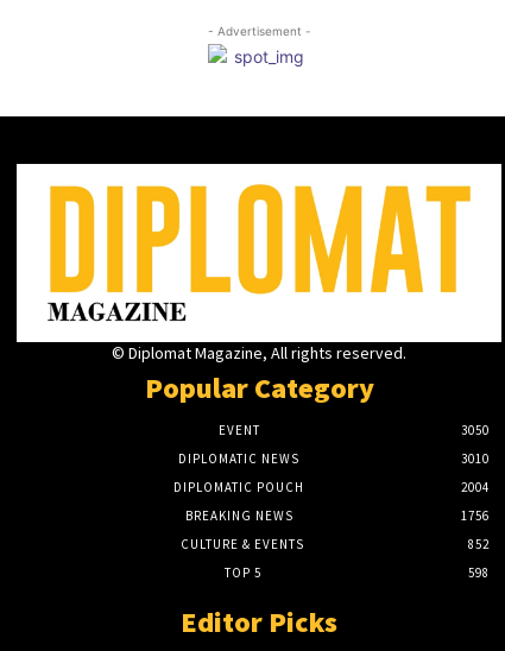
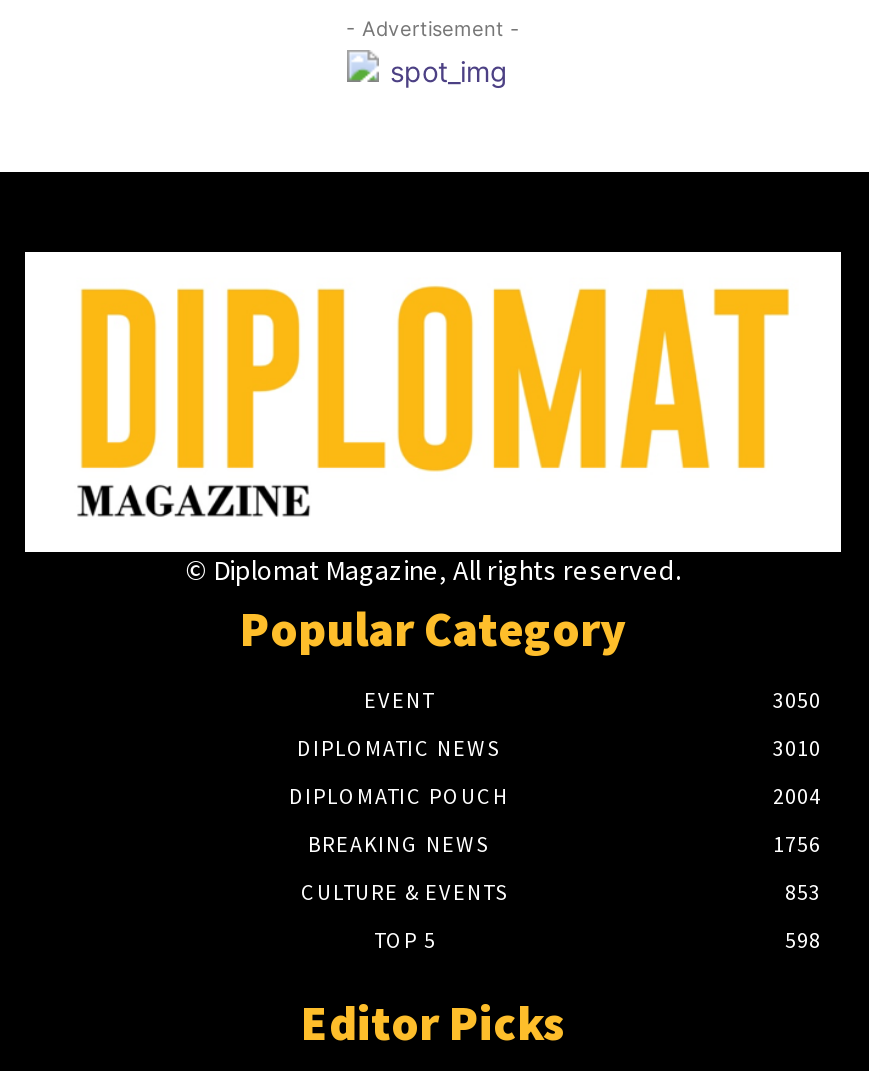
- 852
+ 853
